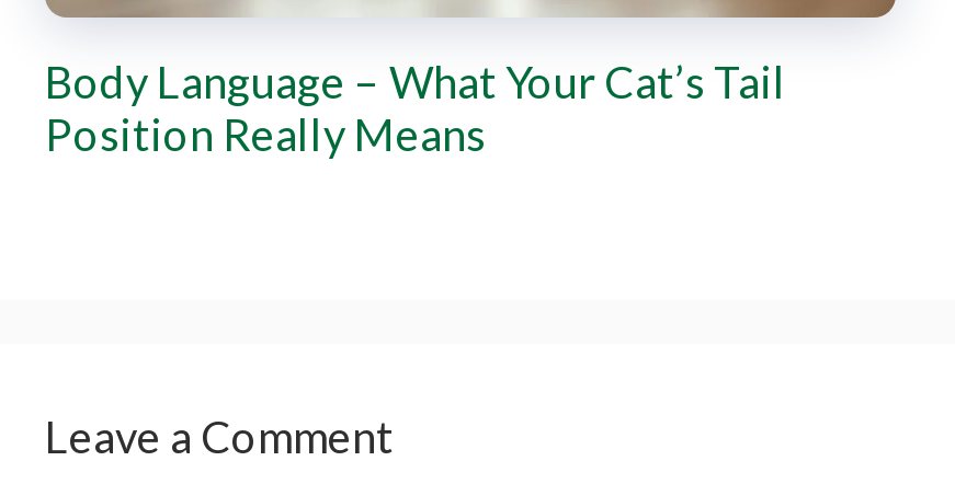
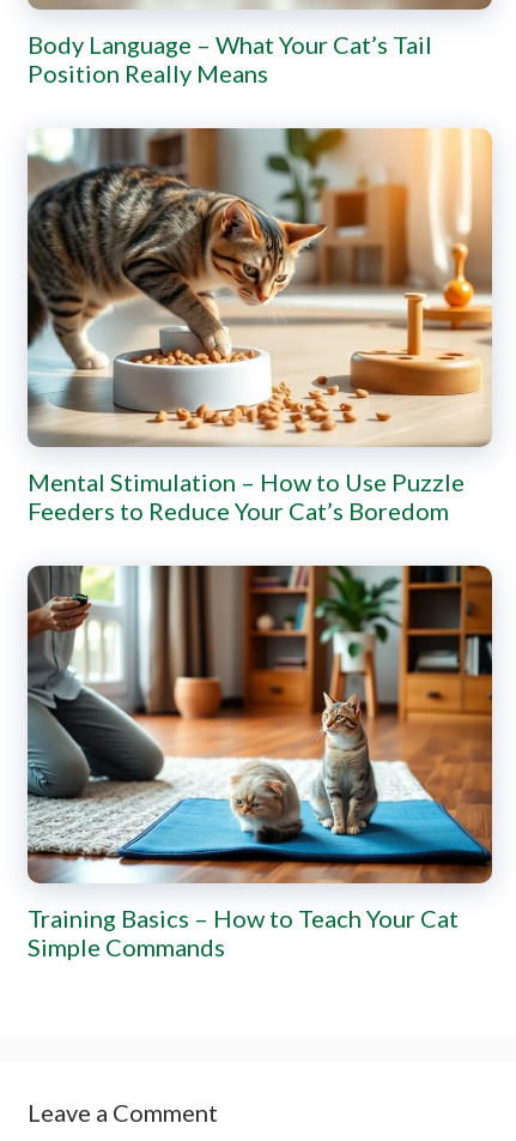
+ [image]
+ Mental Stimulation – How to Use Puzzle
+ Feeders to Reduce Your Cat’s Boredom

+ [image]
+ Training Basics – How to Teach Your Cat
+ Simple Commands
